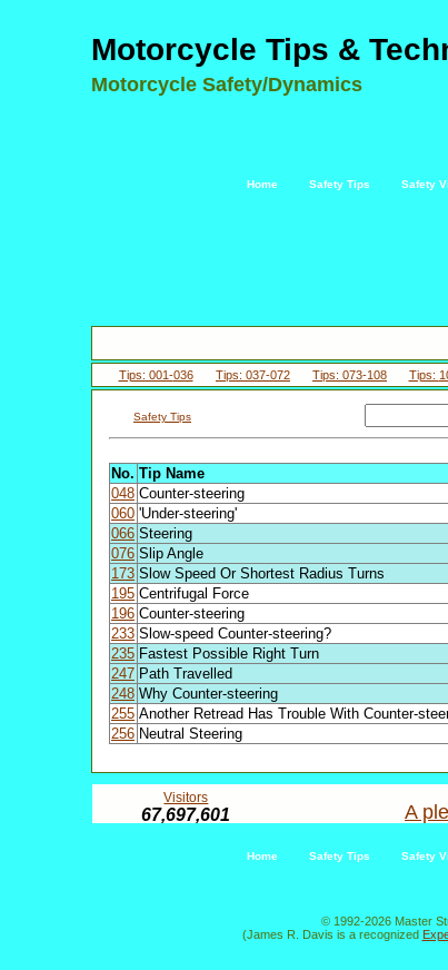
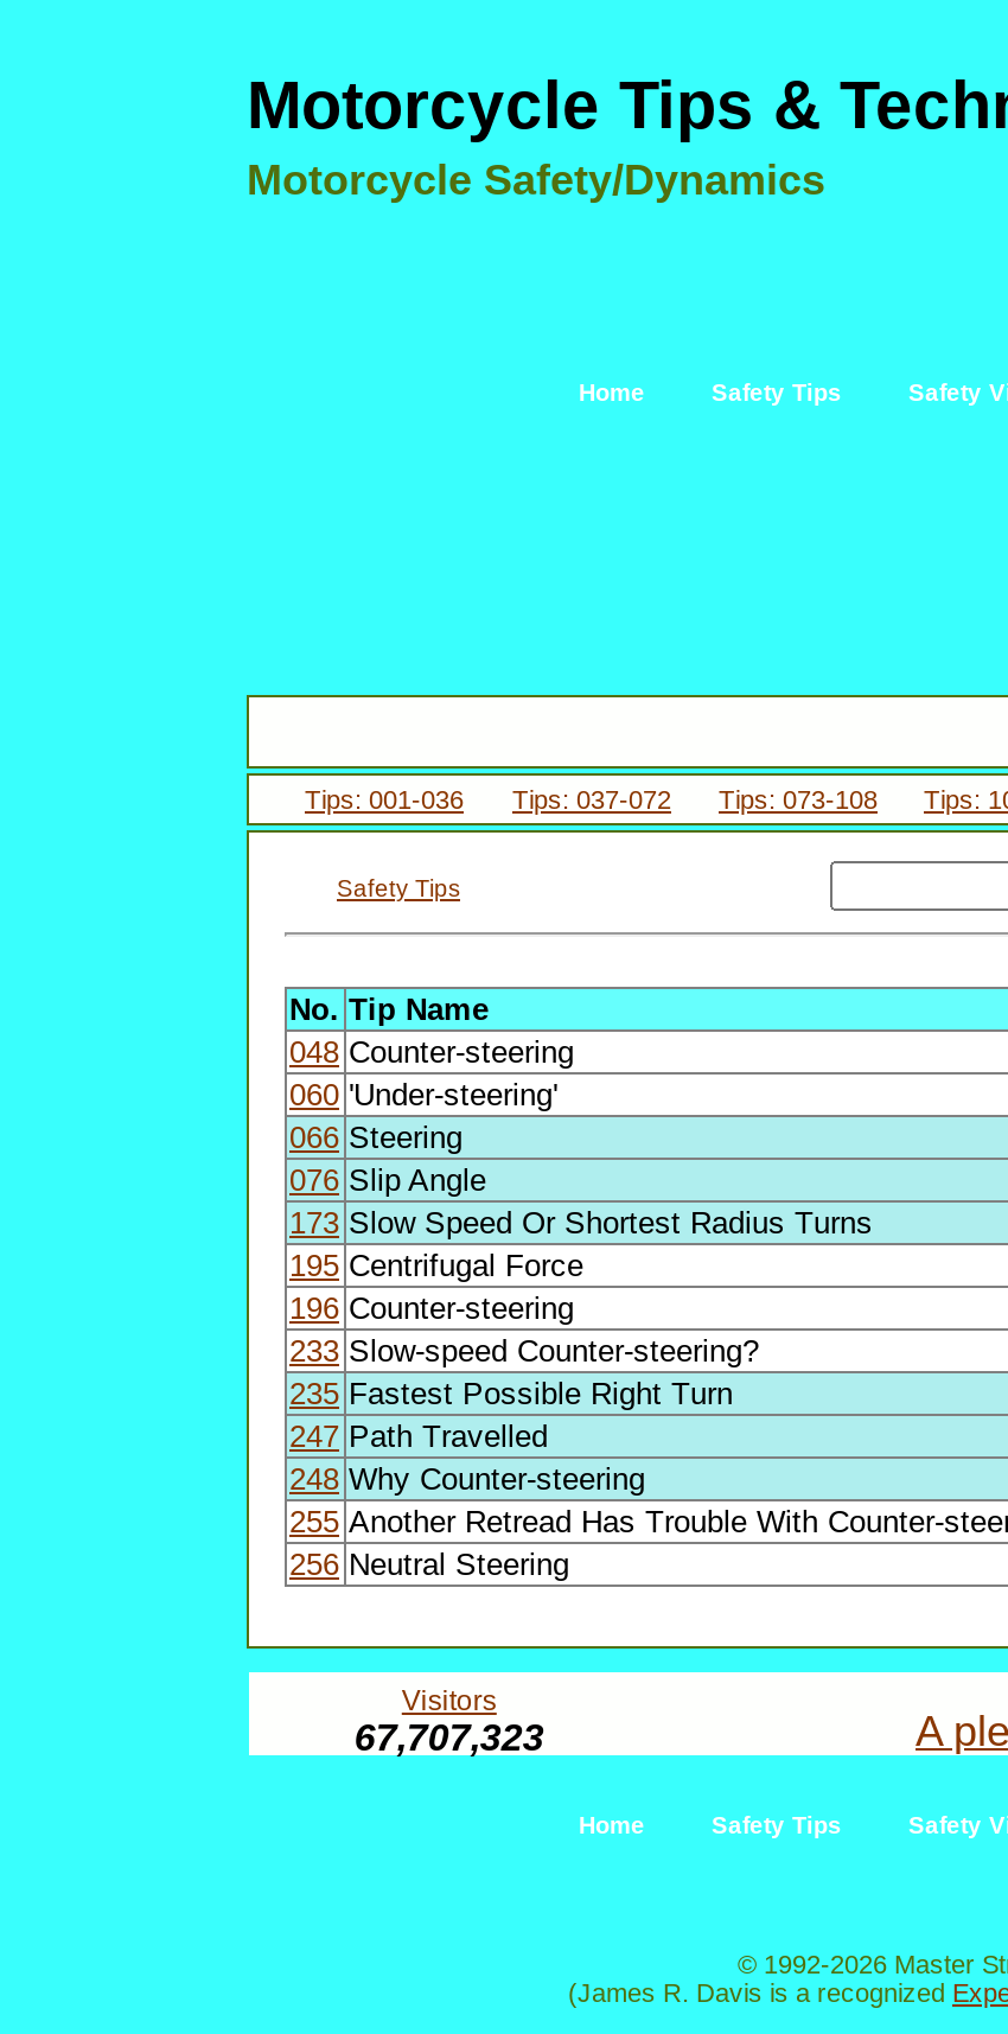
- 67,697,601
+ 67,707,323
